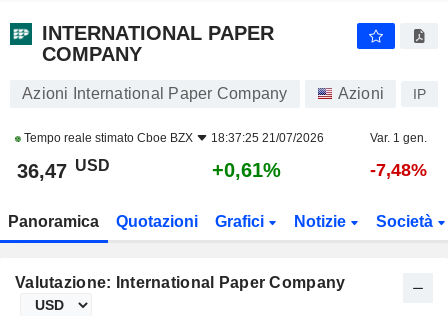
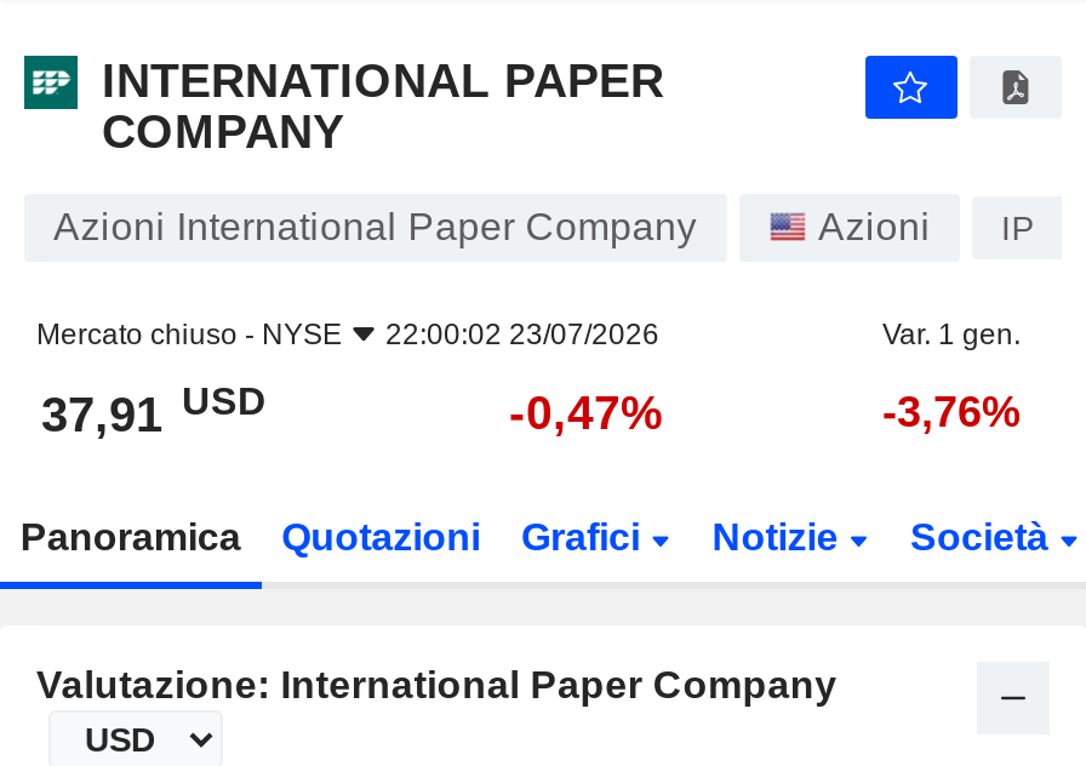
- Tempo reale stimato Cboe BZX
- 18:37:25 21/07/2026
+ Mercato chiuso - NYSE
+ 22:00:02 23/07/2026

- 36,47 USD
+ 37,91 USD

- +0,61%
+ -0,47%

- -7,48%
+ -3,76%
